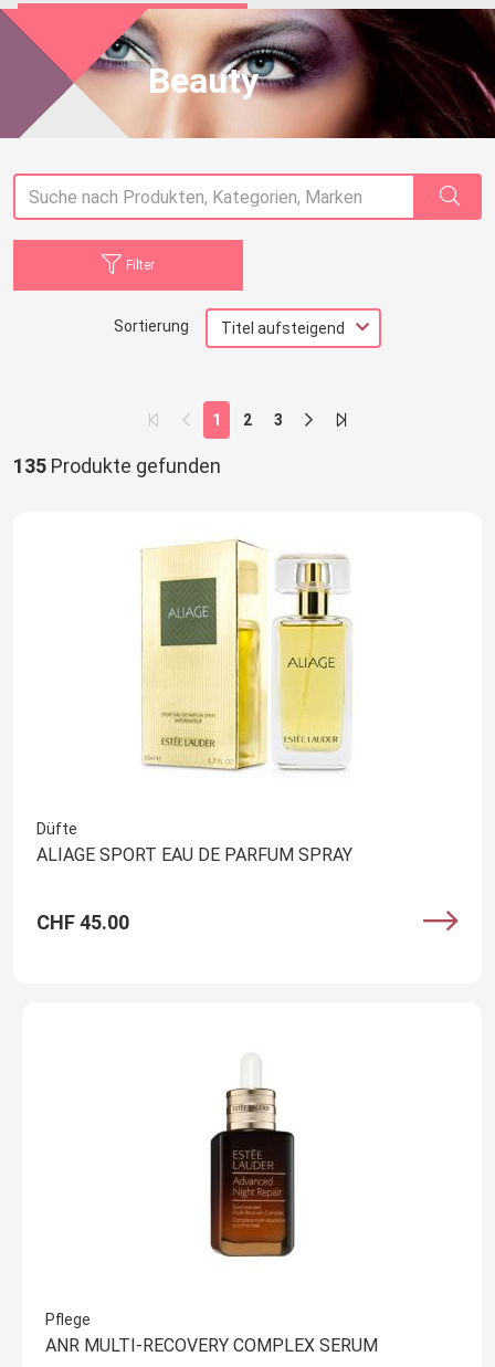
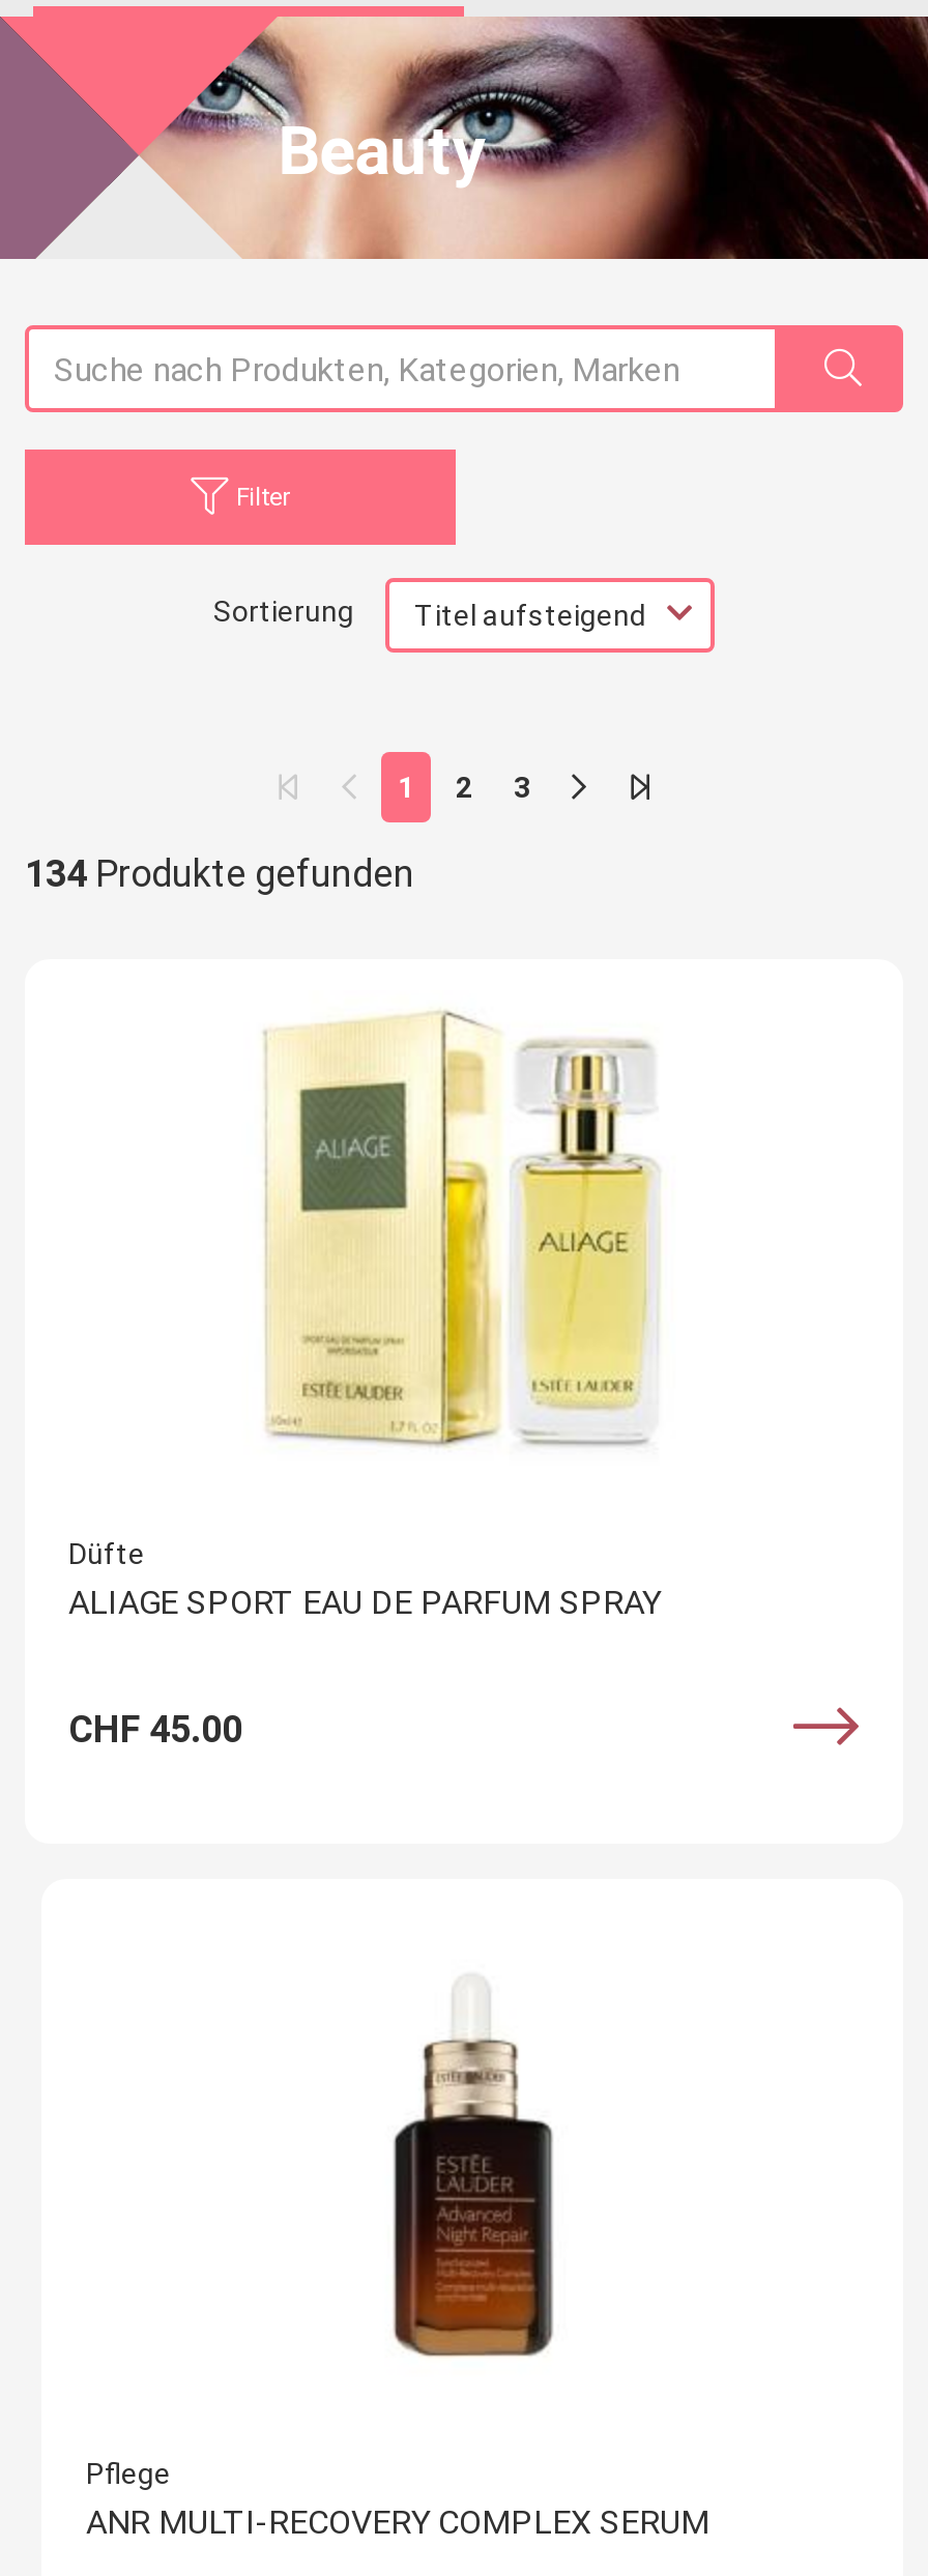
- 135 Produkte gefunden
+ 134 Produkte gefunden
